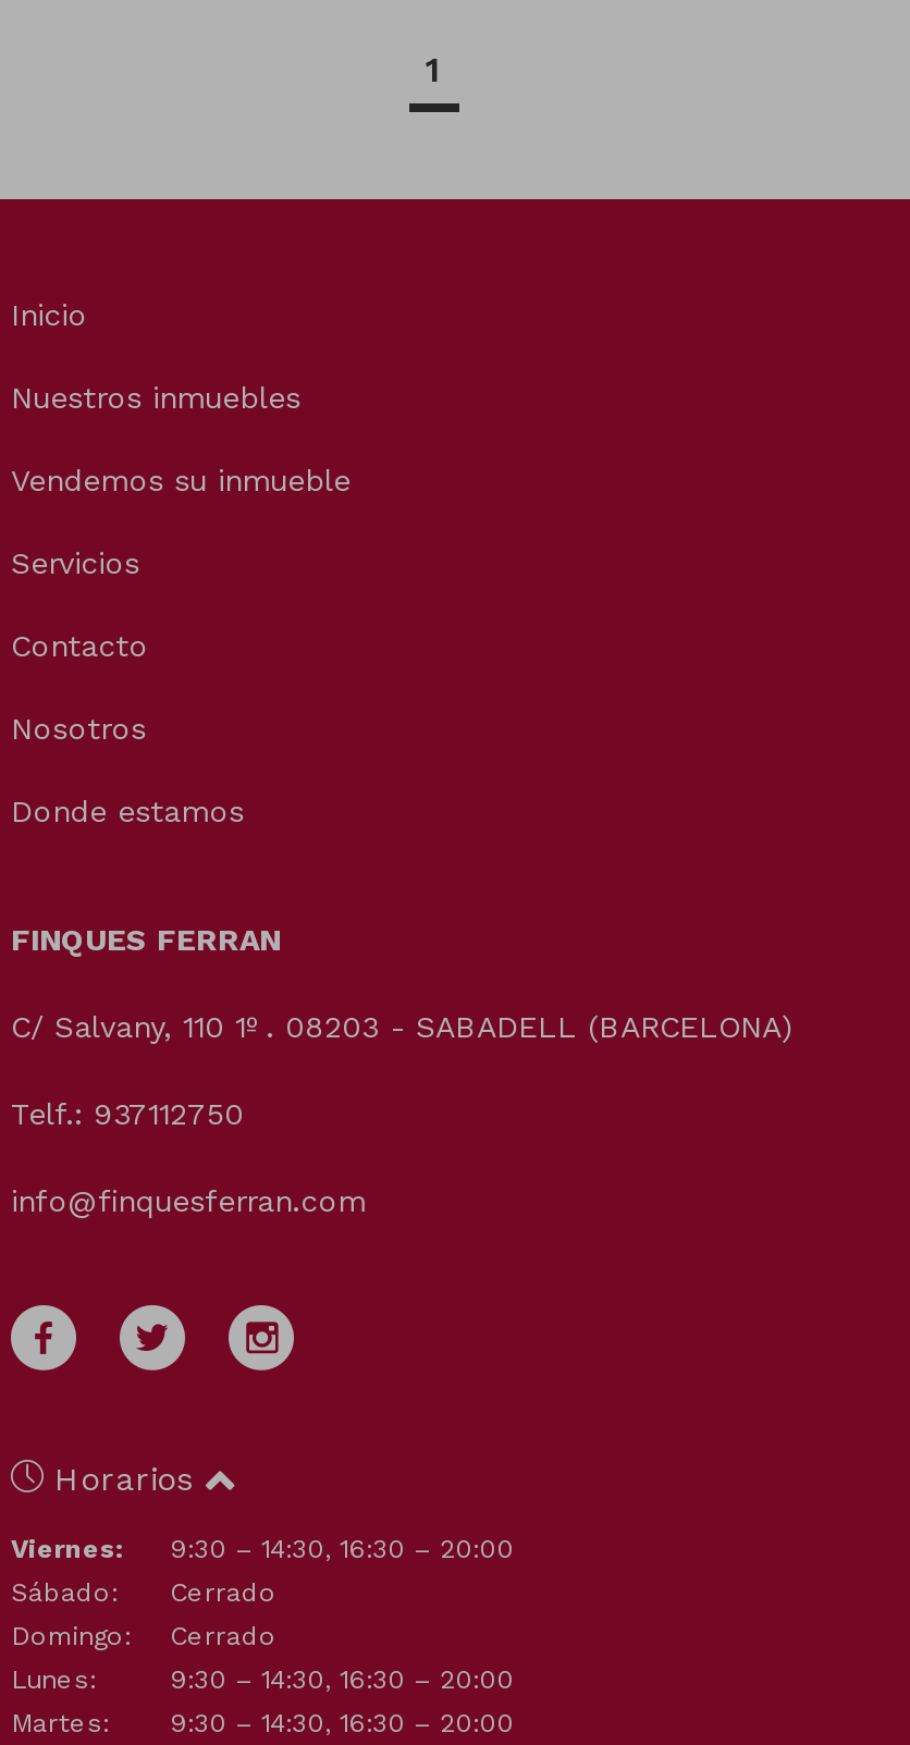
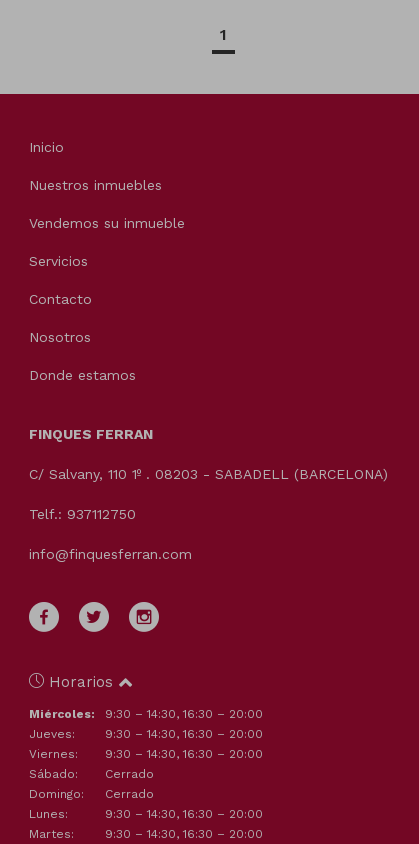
+ Miércoles:
+ 9:30 – 14:30, 16:30 – 20:00
+ Jueves:
+ 9:30 – 14:30, 16:30 – 20:00
